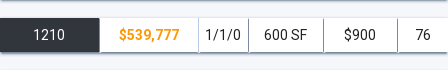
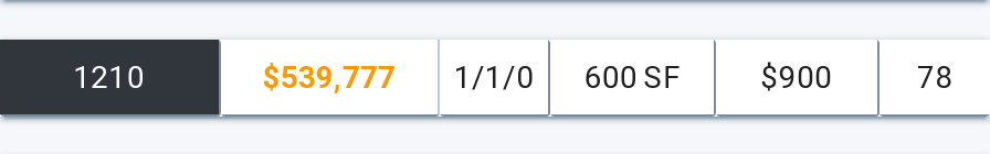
- 76
+ 78
